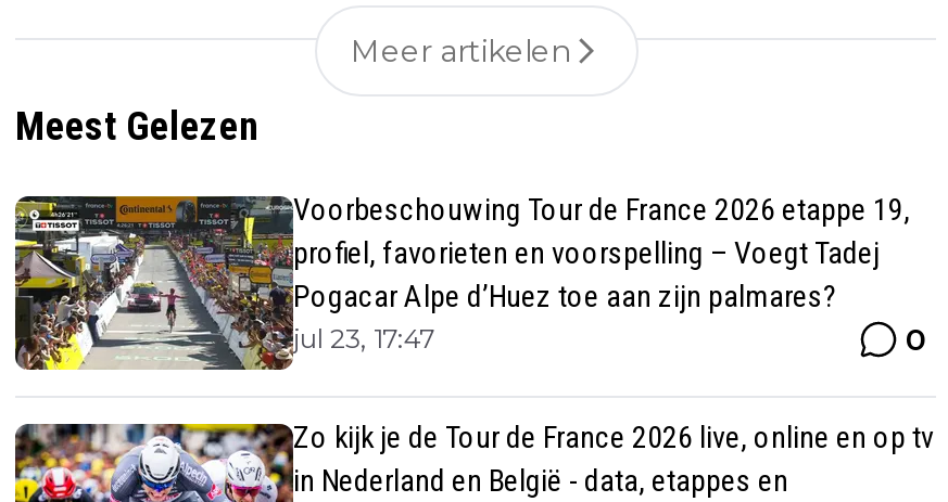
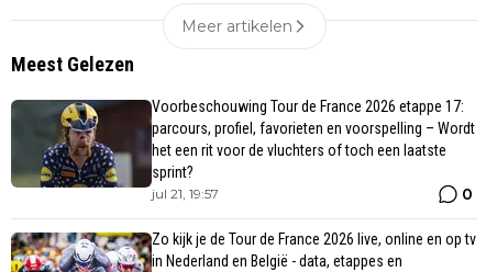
- [image]
- Voorbeschouwing Tour de France 2026 etappe 19,
- profiel, favorieten en voorspelling – Voegt Tadej
- Pogacar Alpe d’Huez toe aan zijn palmares?
- jul 23, 17:47
+ [image]
+ Voorbeschouwing Tour de France 2026 etappe 17:
+ parcours, profiel, favorieten en voorspelling – Wordt
+ het een rit voor de vluchters of toch een laatste
+ sprint?
+ jul 21, 19:57
